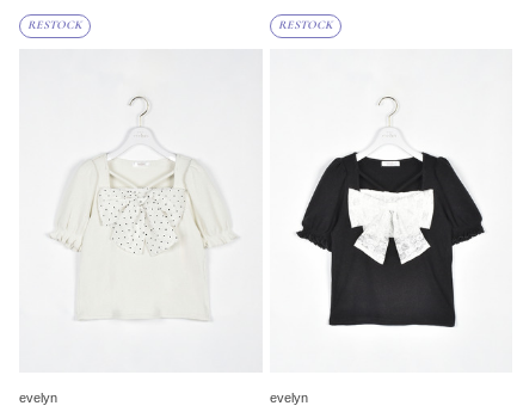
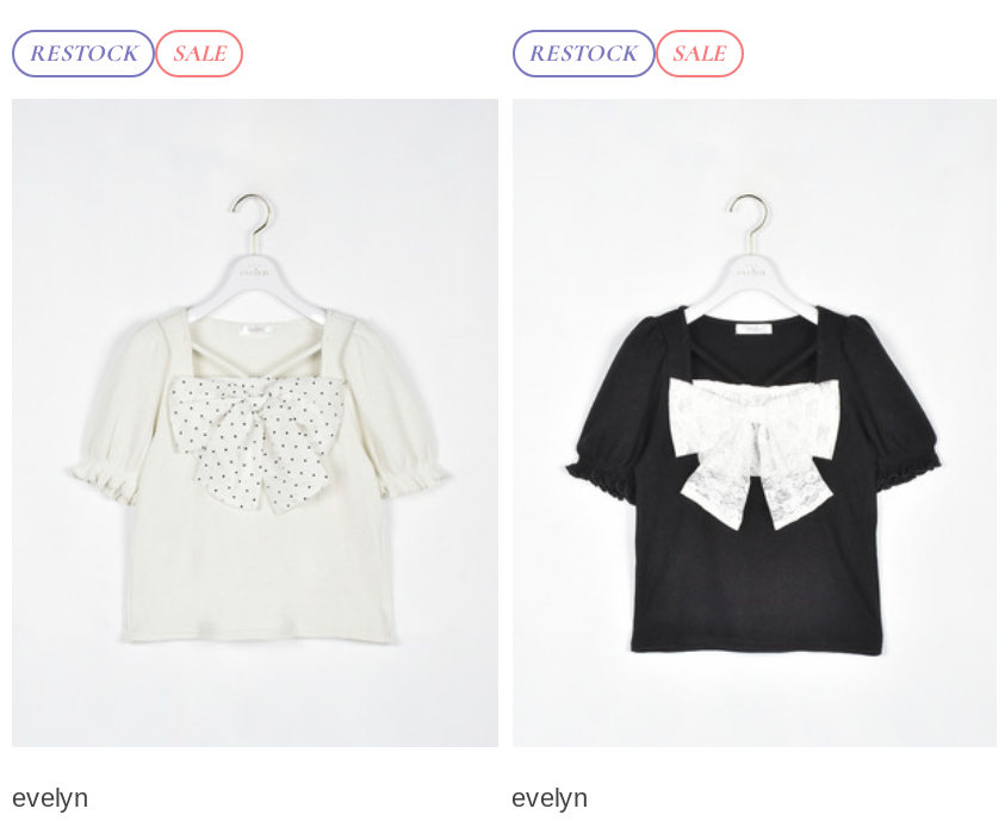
+ SALE

+ SALE
